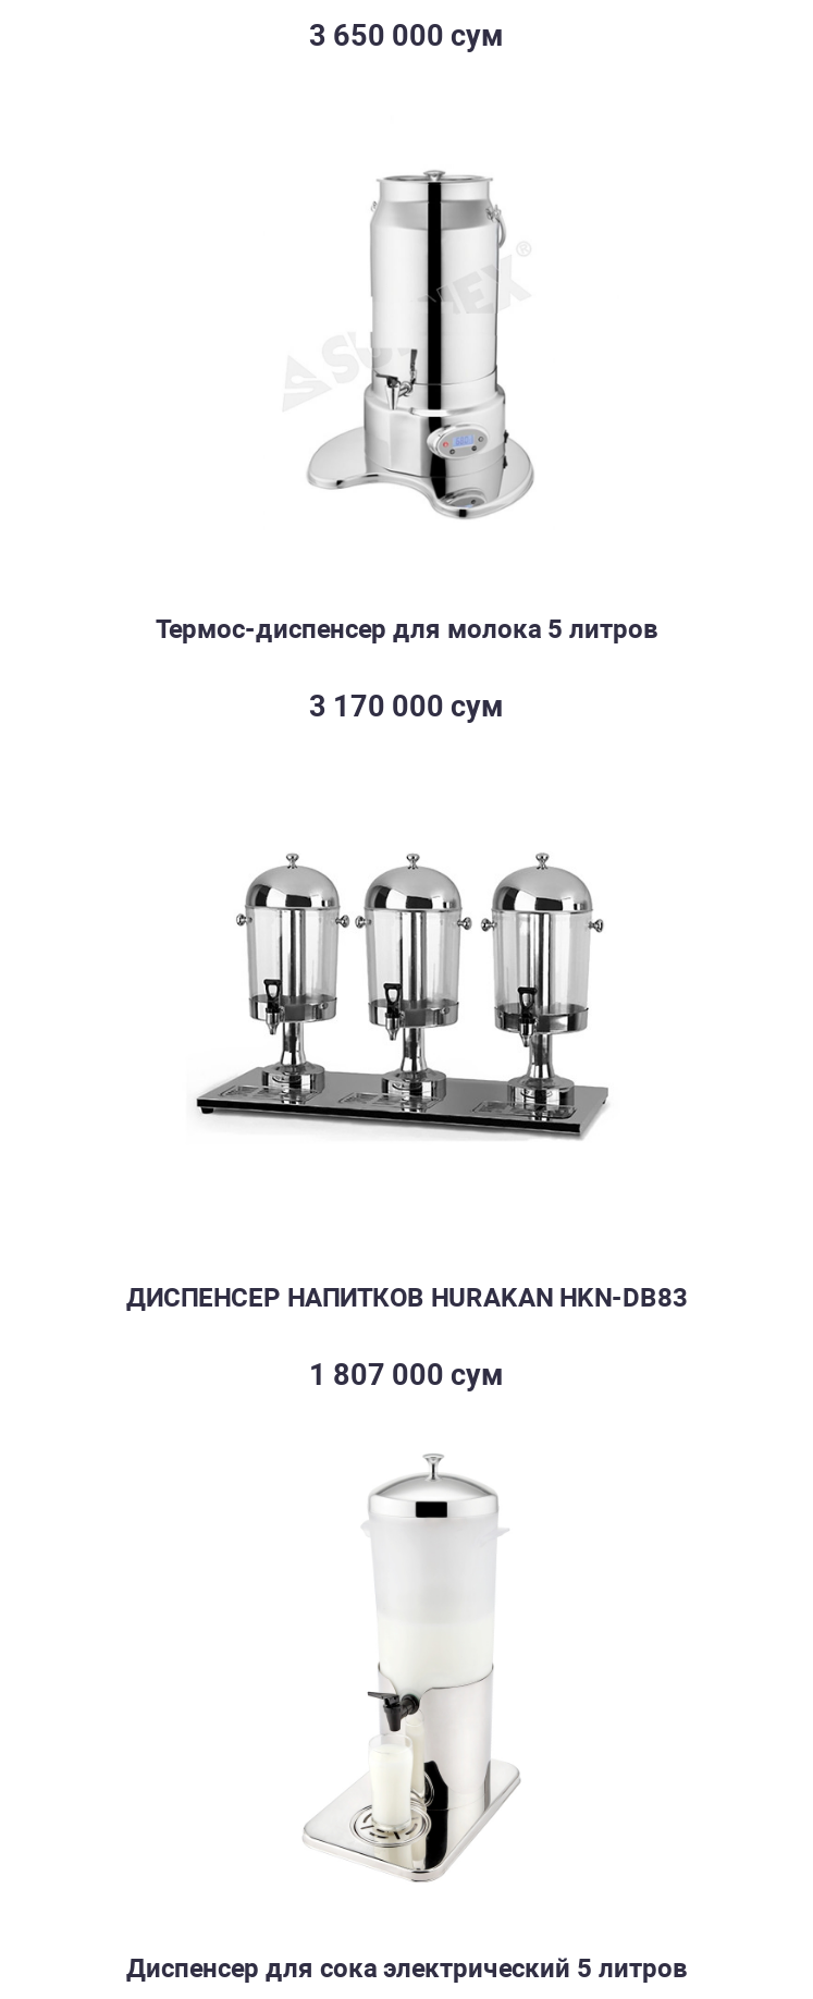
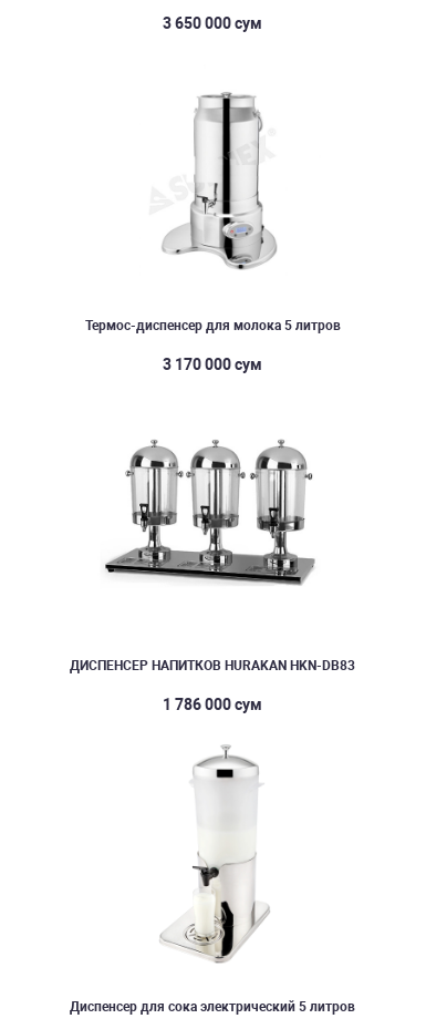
- 1 807 000 сум
+ 1 786 000 сум
